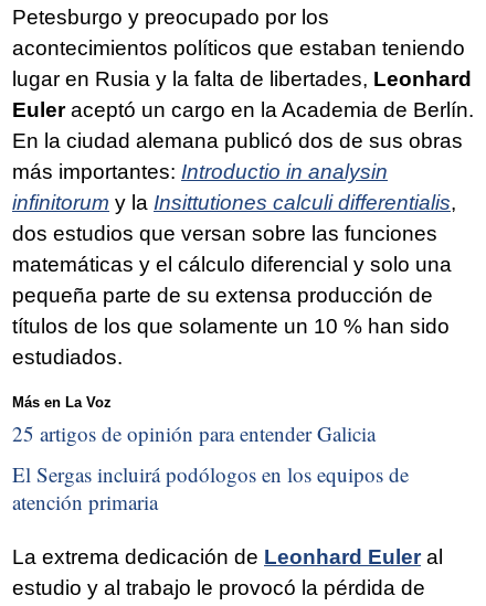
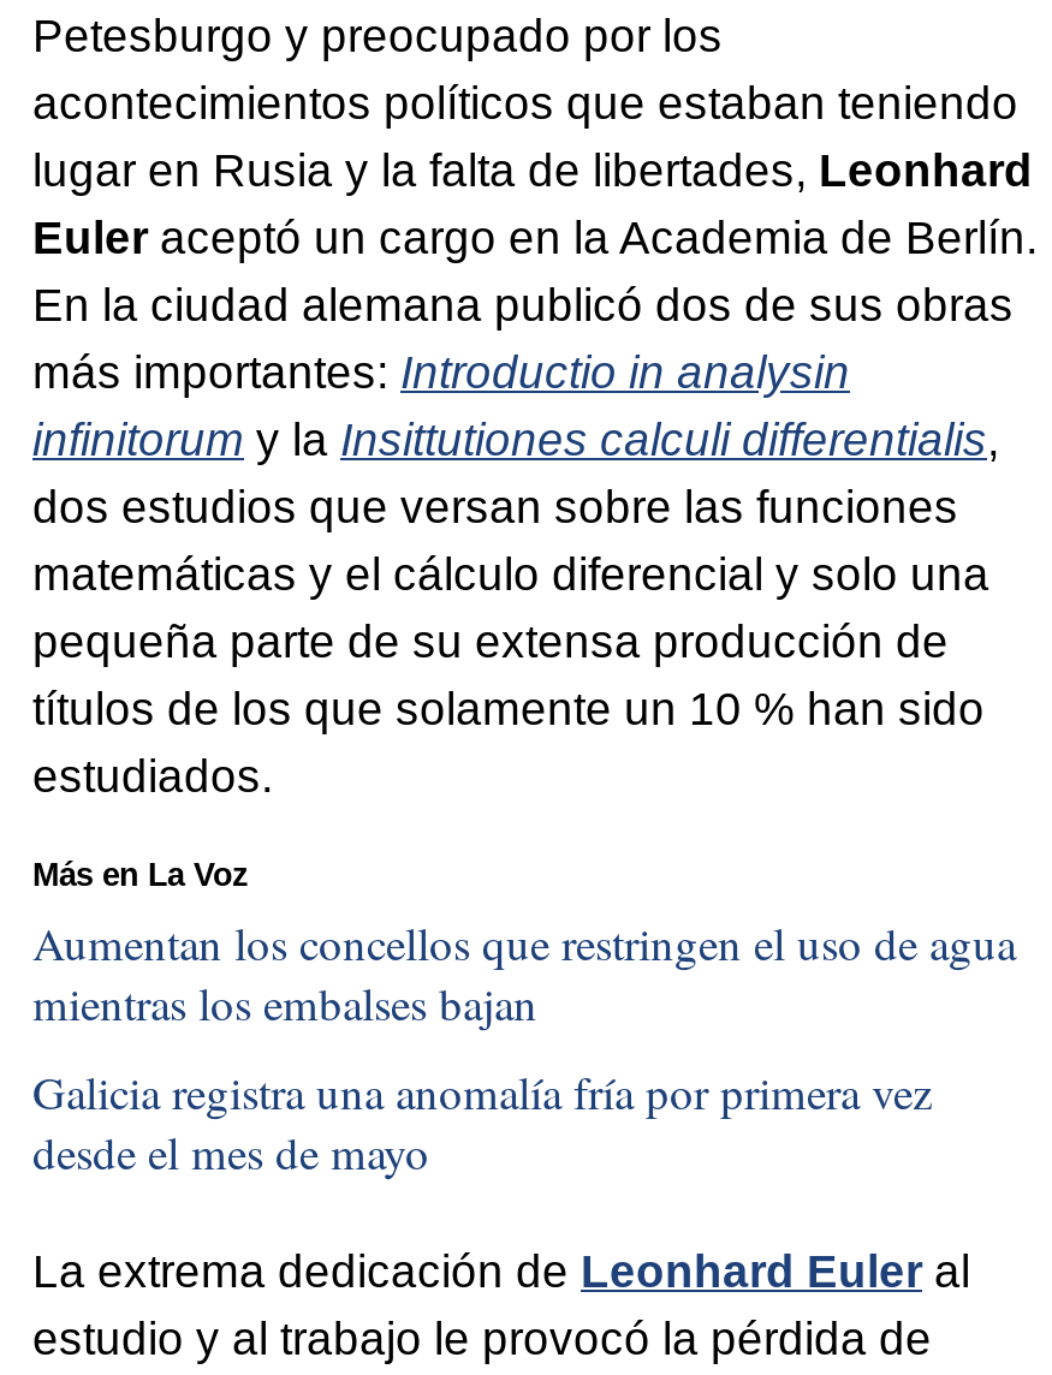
- 25 artigos de opinión para entender Galicia
+ Aumentan los concellos que restringen el uso de agua
+ mientras los embalses bajan

- El Sergas incluirá podólogos en los equipos de
- atención primaria
+ Galicia registra una anomalía fría por primera vez
+ desde el mes de mayo
